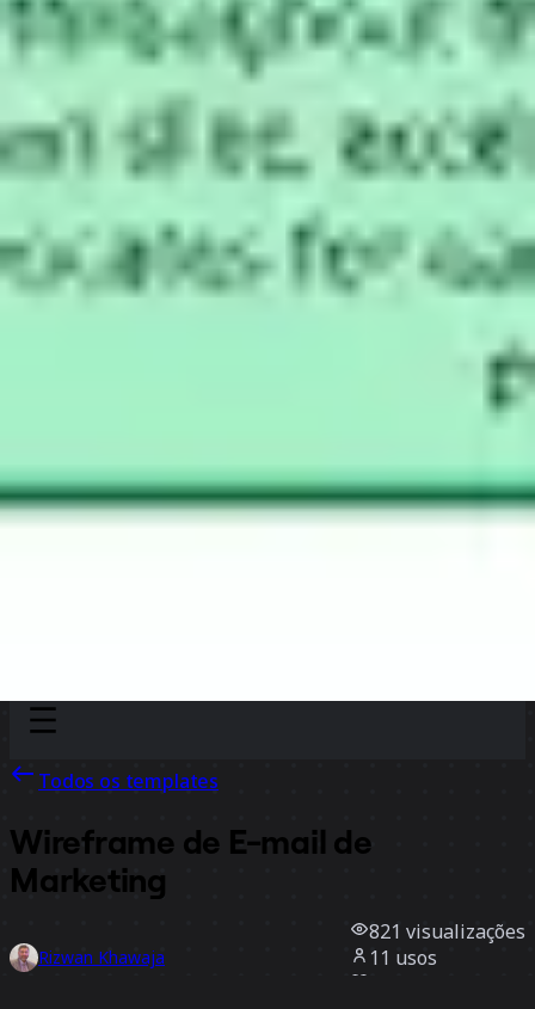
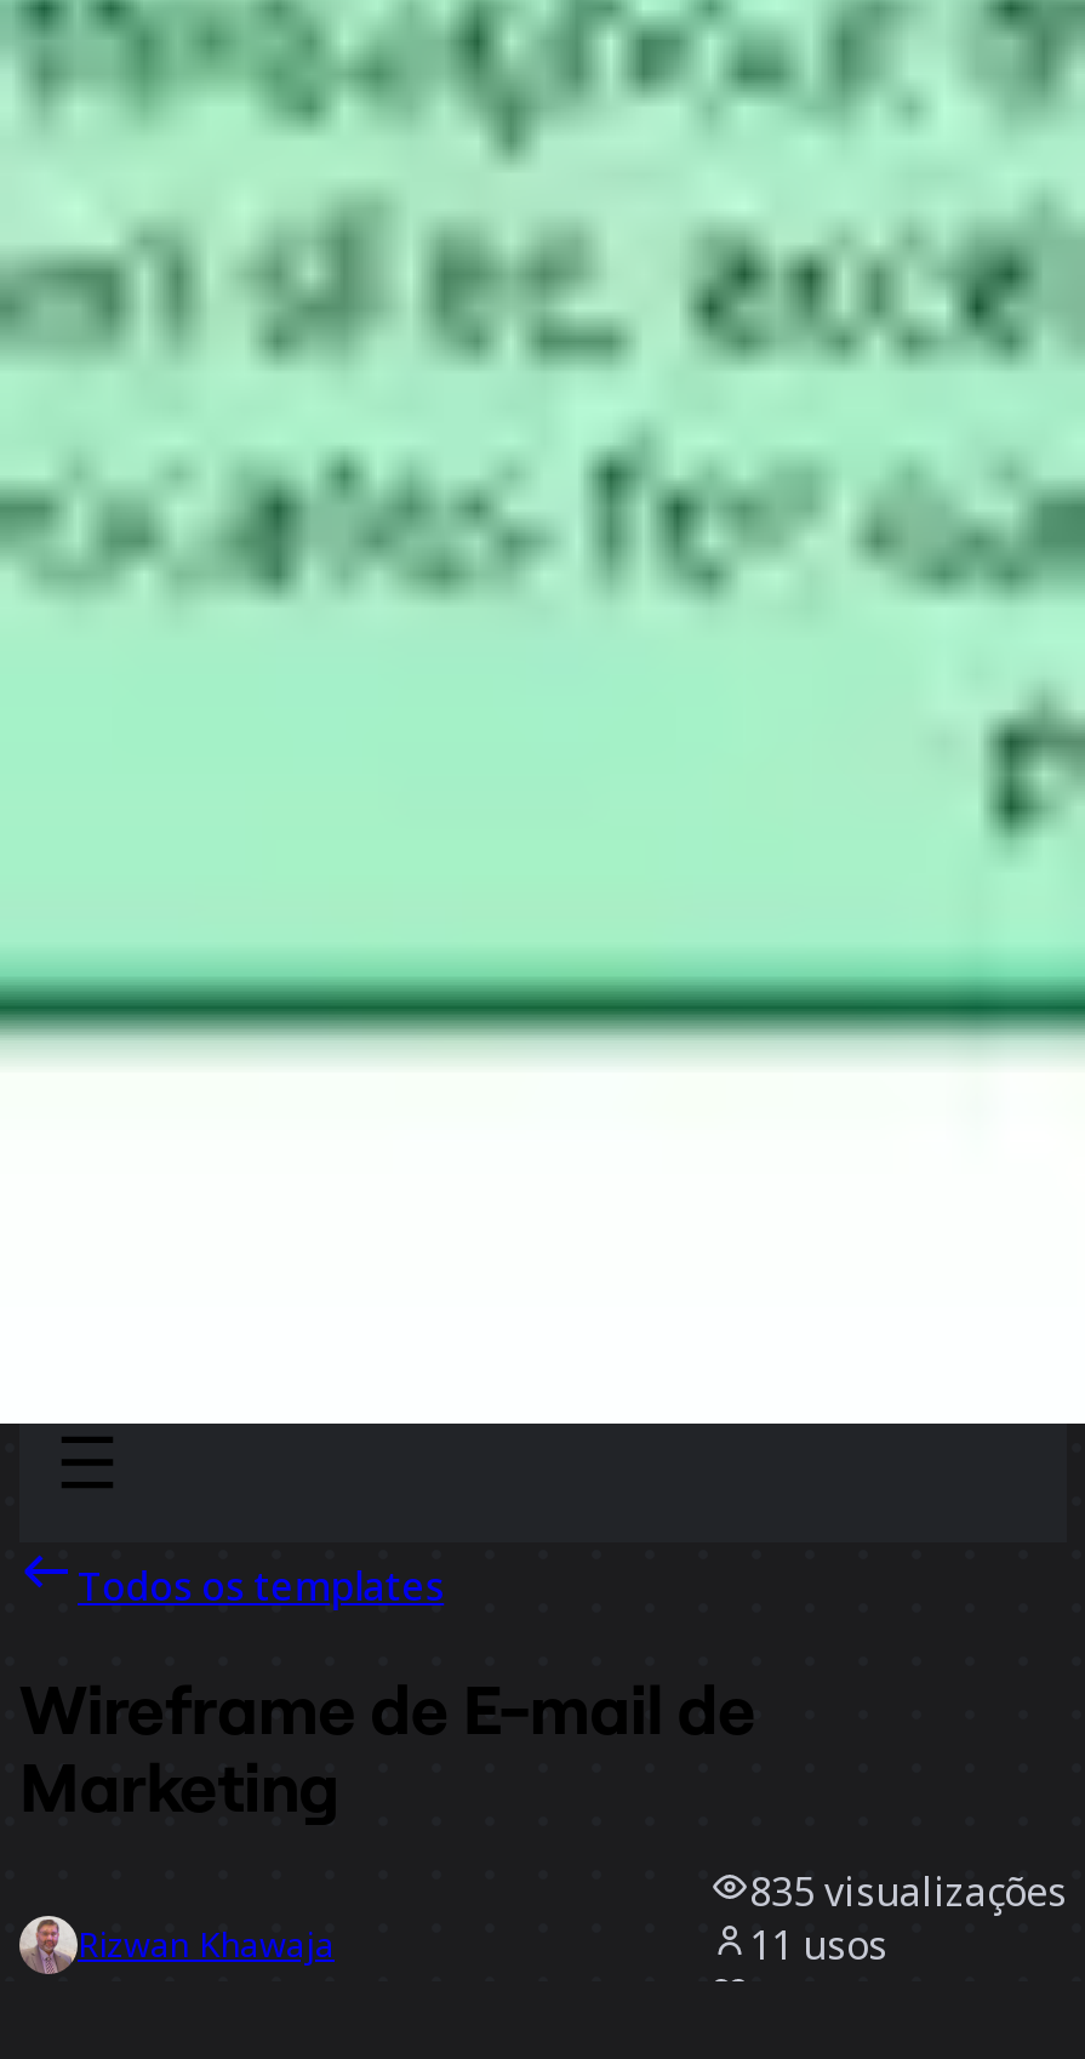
- 821 visualizações
+ 835 visualizações
